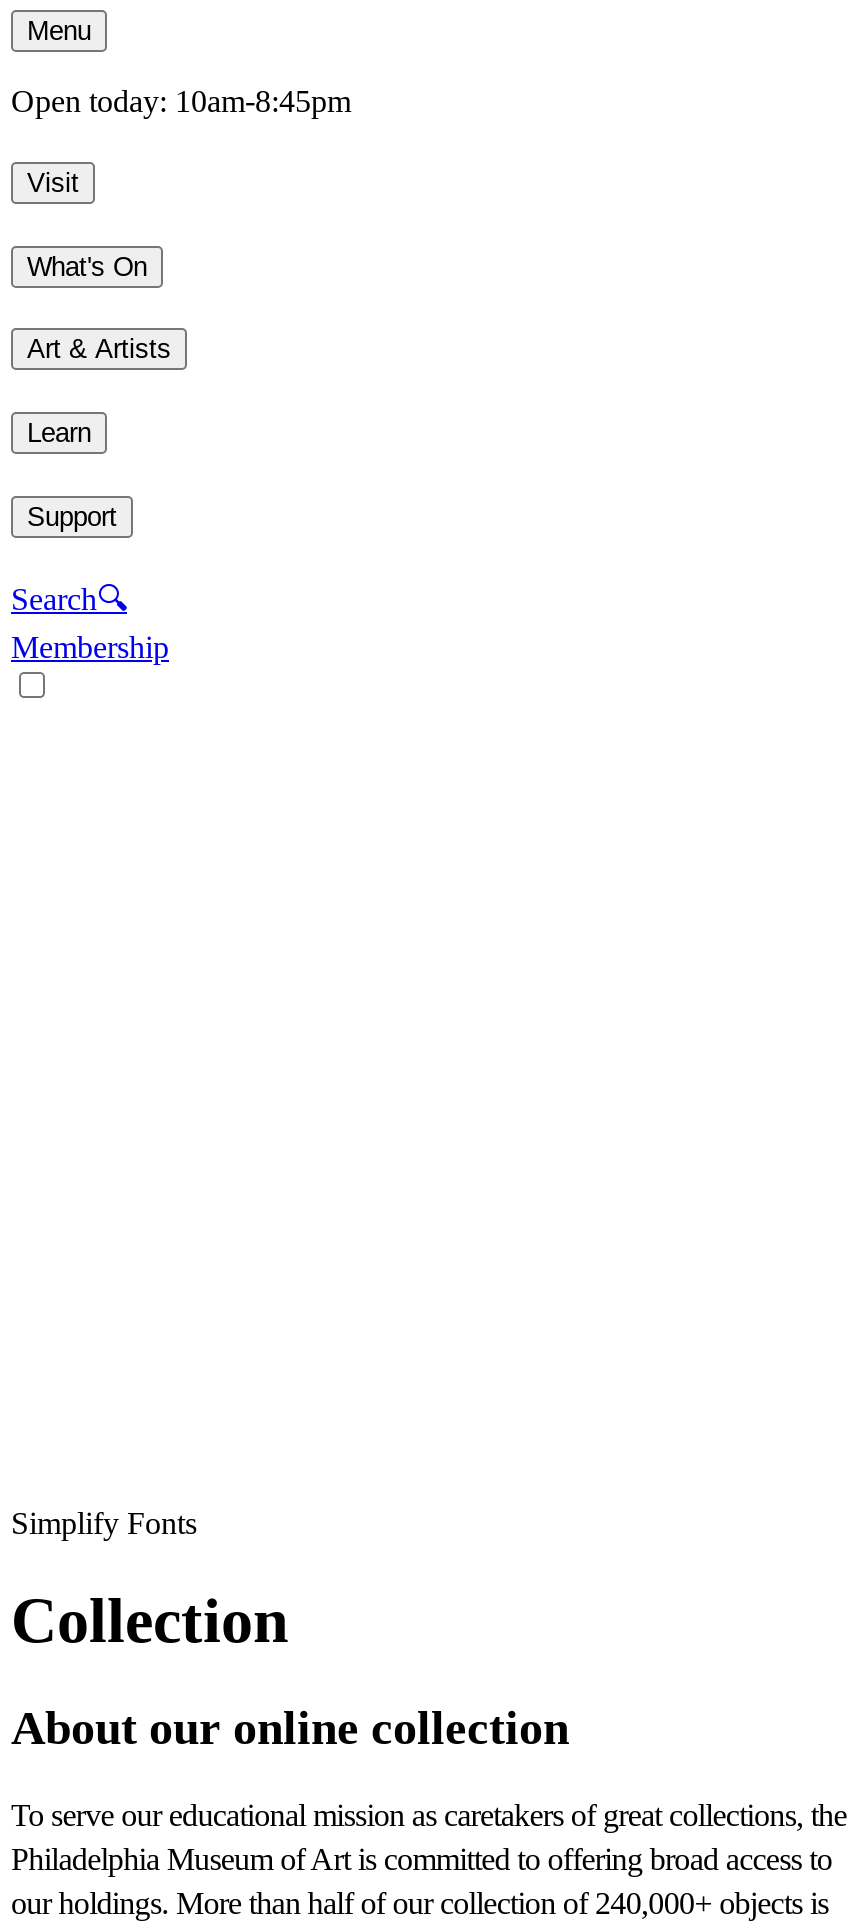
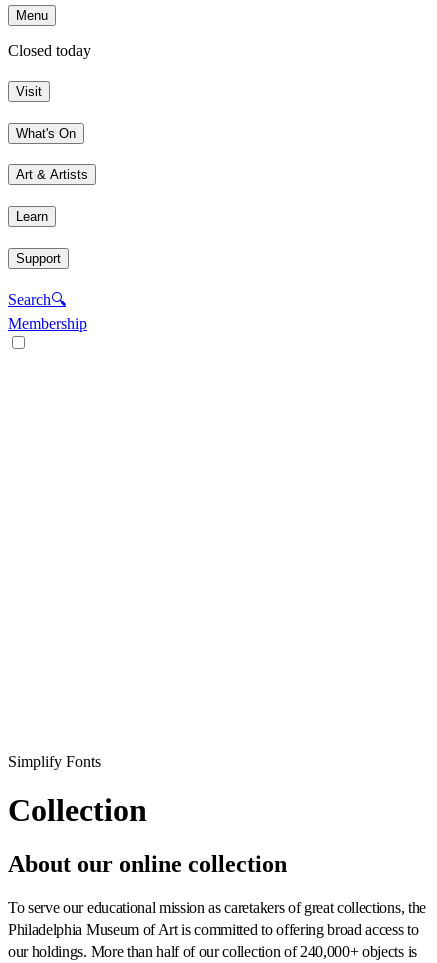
- Open today: 10am-8:45pm
+ Closed today
